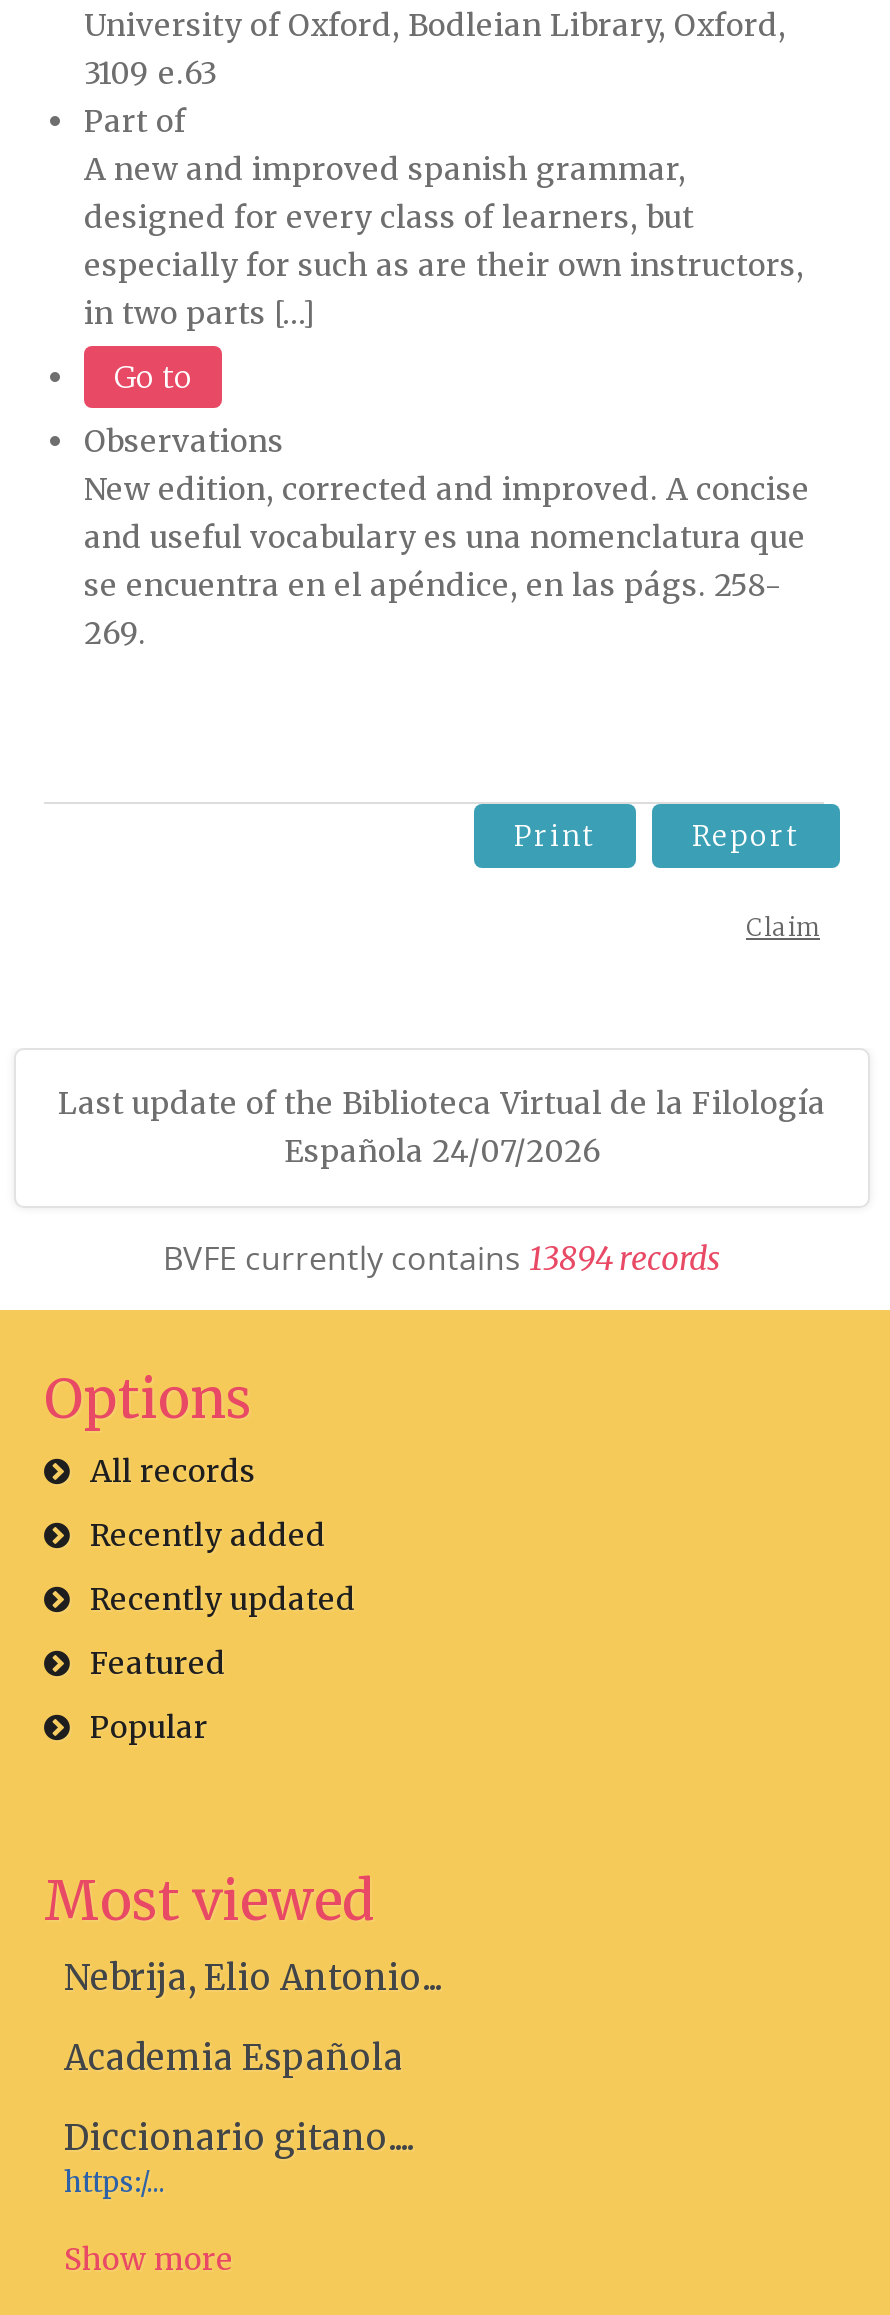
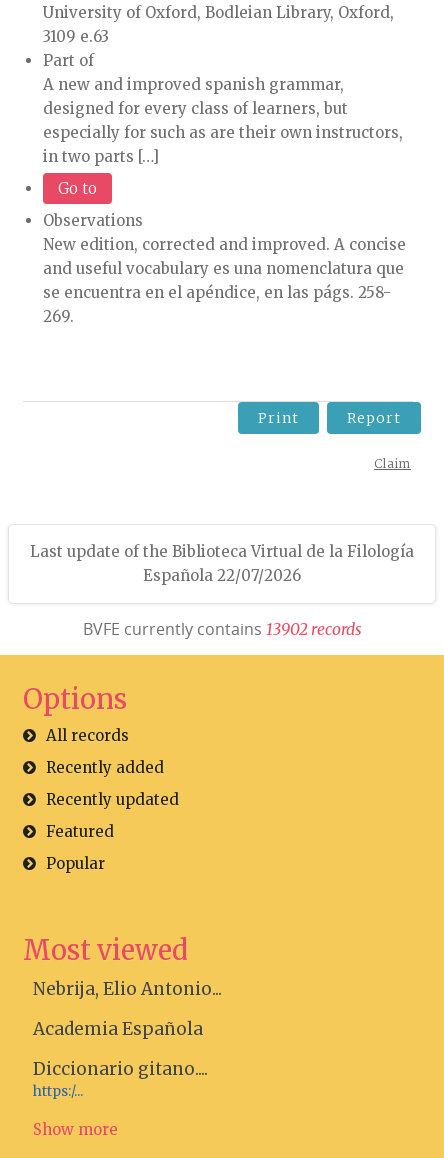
- Española 24/07/2026
+ Española 22/07/2026

- BVFE currently contains 13894 r ecords
+ BVFE currently contains 13902 r ecords
